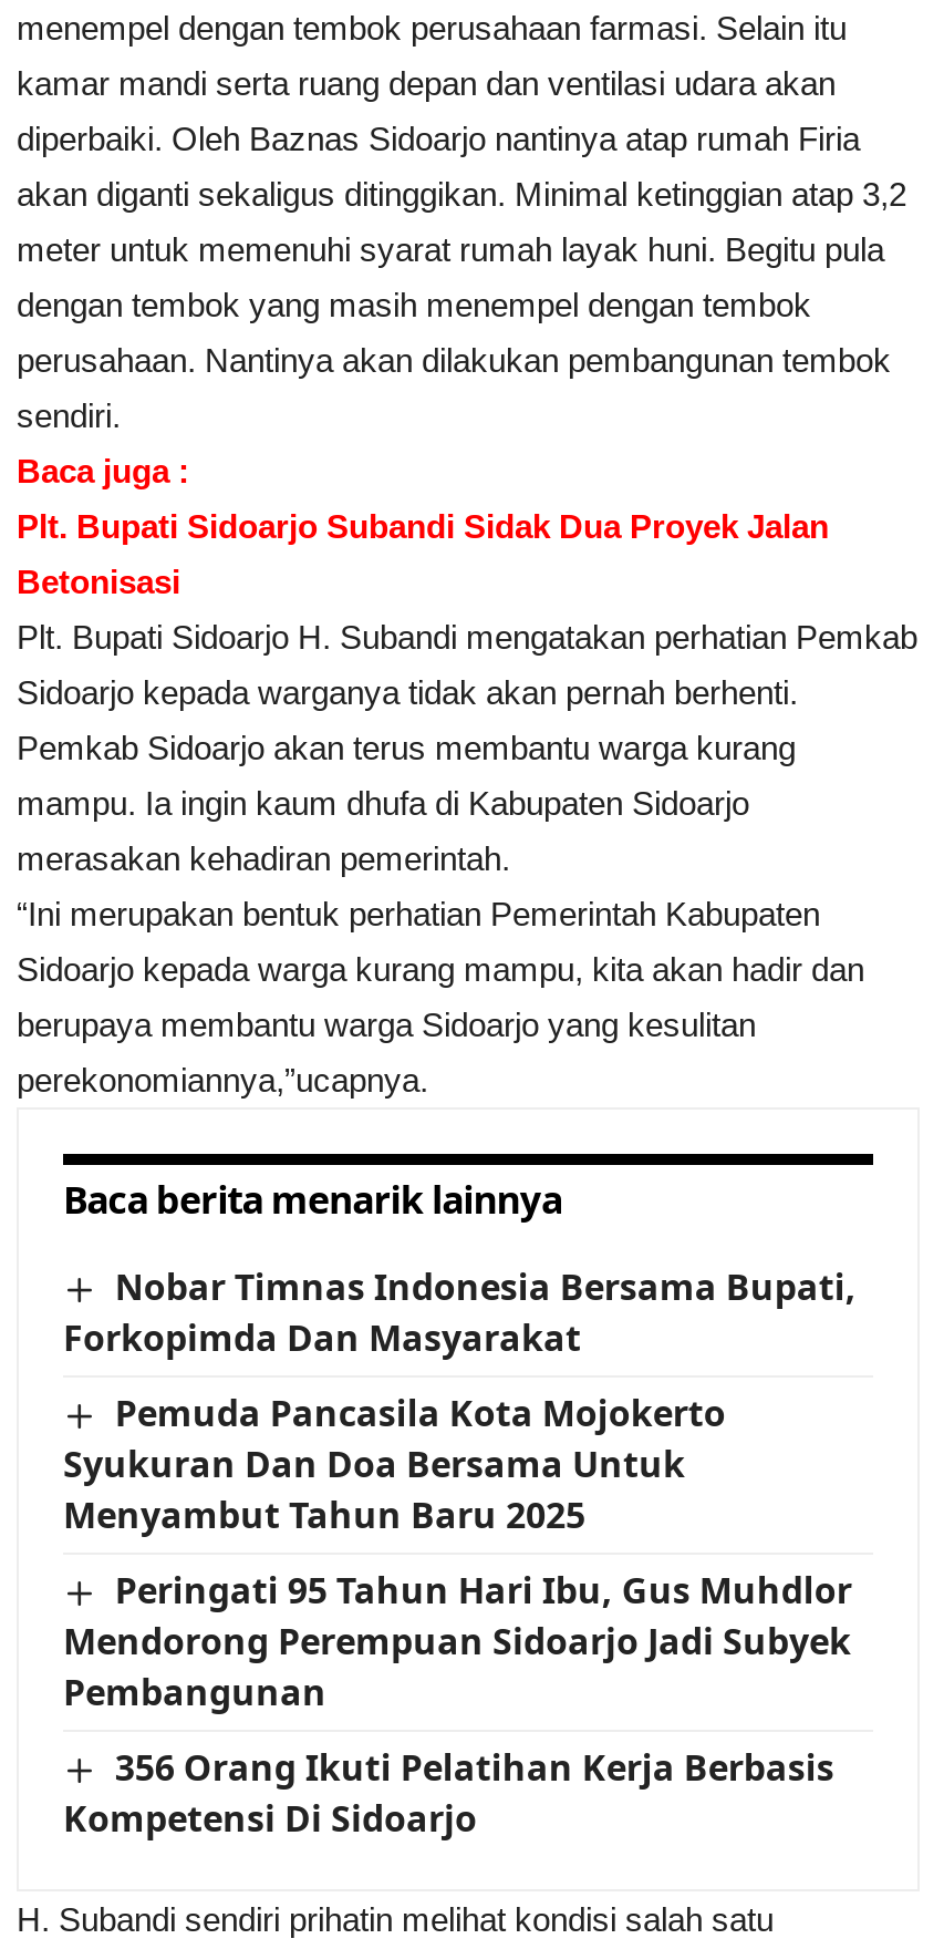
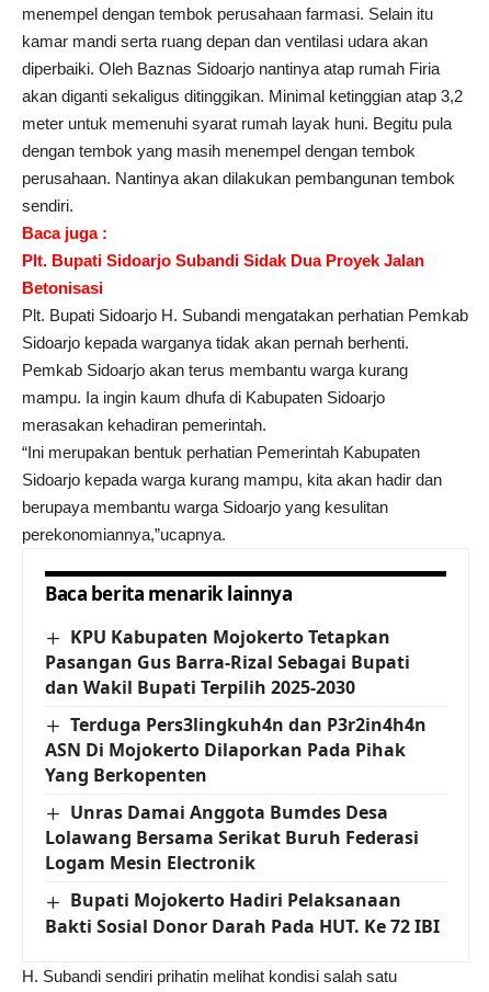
- Nobar Timnas Indonesia Bersama Bupati,
- Forkopimda Dan Masyarakat
+ KPU Kabupaten Mojokerto Tetapkan
+ Pasangan Gus Barra-Rizal Sebagai Bupati
+ dan Wakil Bupati Terpilih 2025-2030

- Pemuda Pancasila Kota Mojokerto
- Syukuran Dan Doa Bersama Untuk
- Menyambut Tahun Baru 2025
+ Terduga Pers3lingkuh4n dan P3r2in4h4n
+ ASN Di Mojokerto Dilaporkan Pada Pihak
+ Yang Berkopenten

- Peringati 95 Tahun Hari Ibu, Gus Muhdlor
- Mendorong Perempuan Sidoarjo Jadi Subyek
- Pembangunan
+ Unras Damai Anggota Bumdes Desa
+ Lolawang Bersama Serikat Buruh Federasi
+ Logam Mesin Electronik

- 356 Orang Ikuti Pelatihan Kerja Berbasis
- Kompetensi Di Sidoarjo
+ Bupati Mojokerto Hadiri Pelaksanaan
+ Bakti Sosial Donor Darah Pada HUT. Ke 72 IBI
